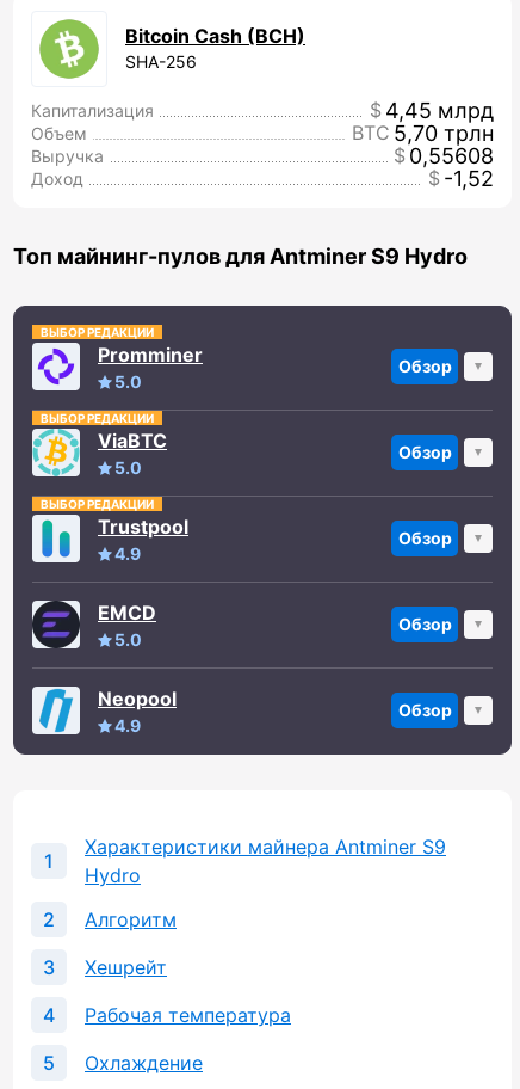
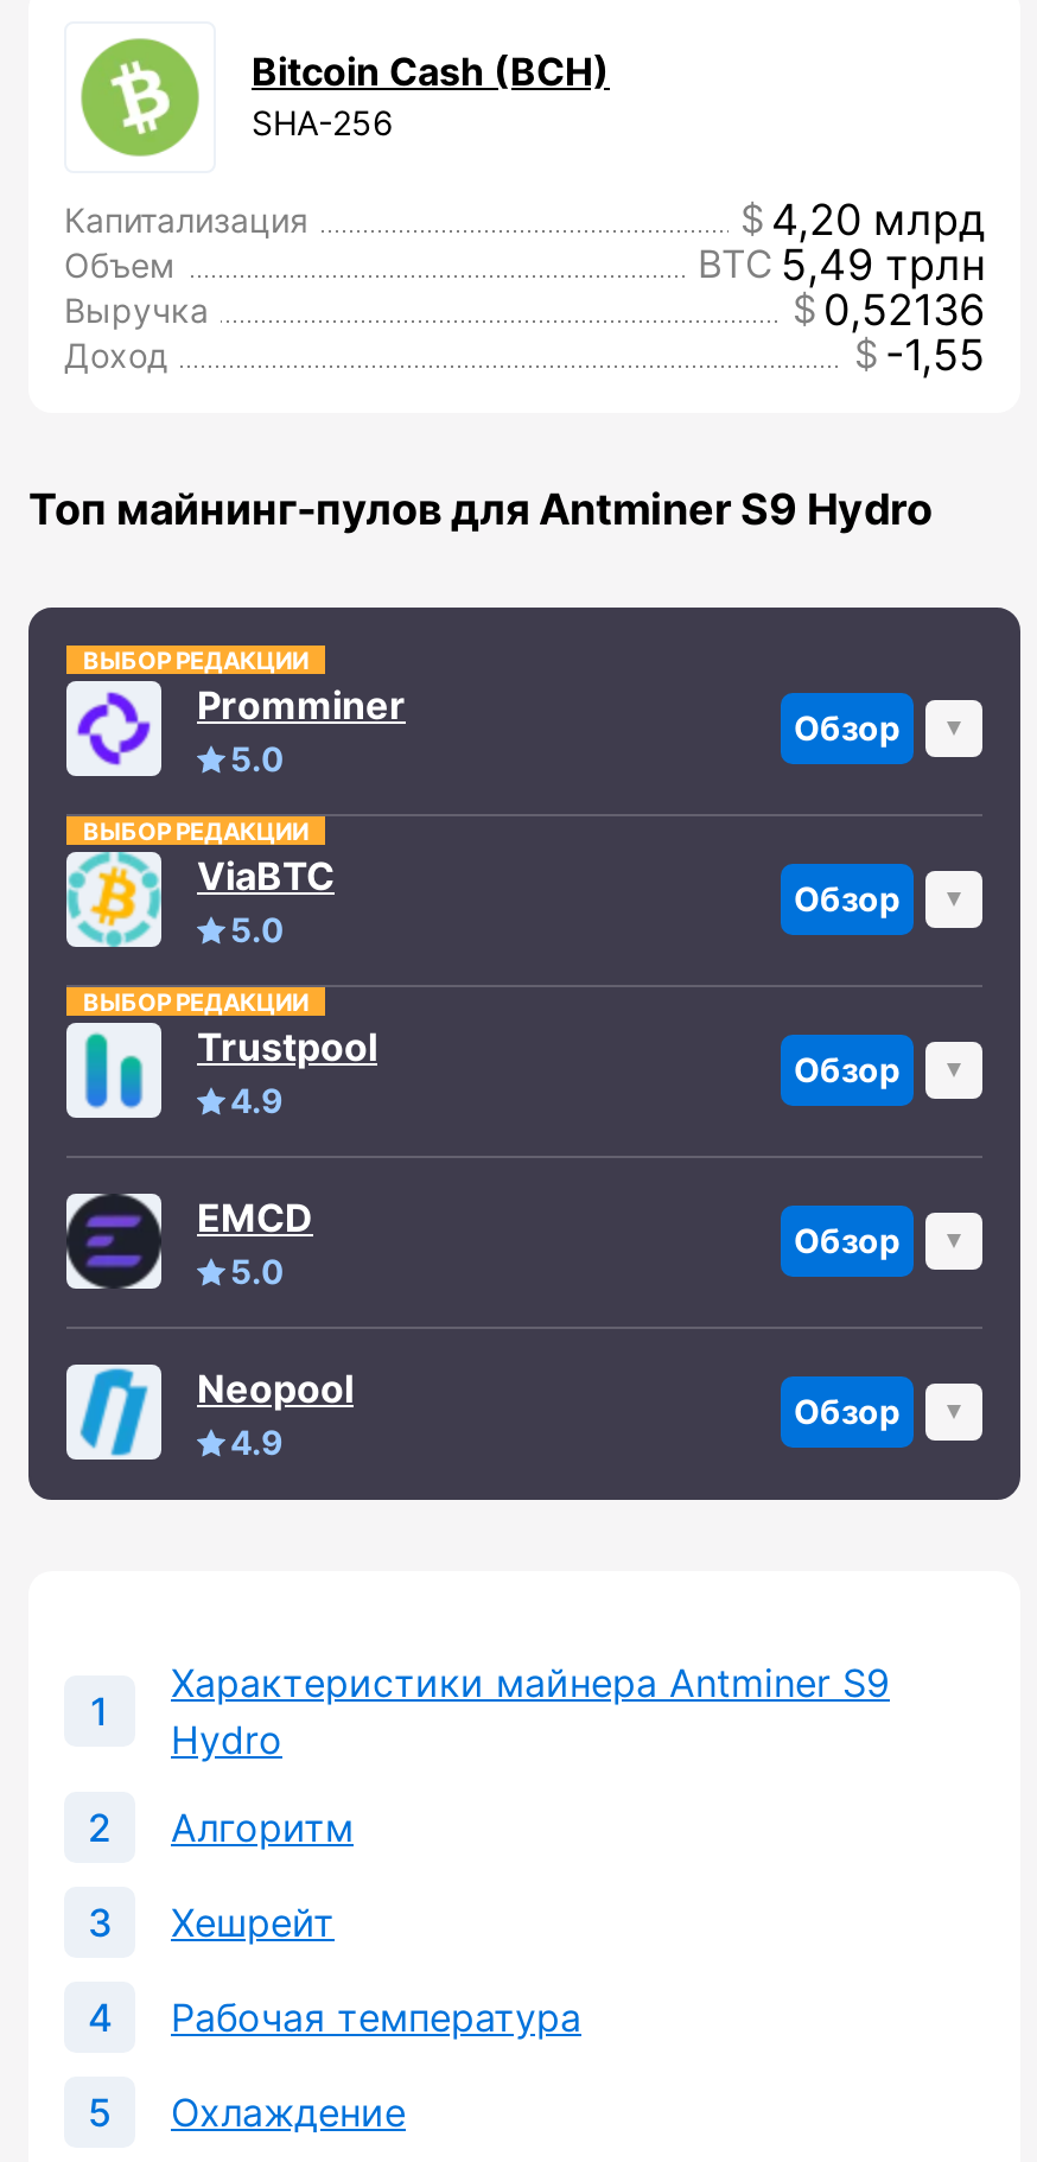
- 4,45 млрд
+ 4,20 млрд

- 5,70 трлн
+ 5,49 трлн

- 0,55608
+ 0,52136

- -1,52
+ -1,55
